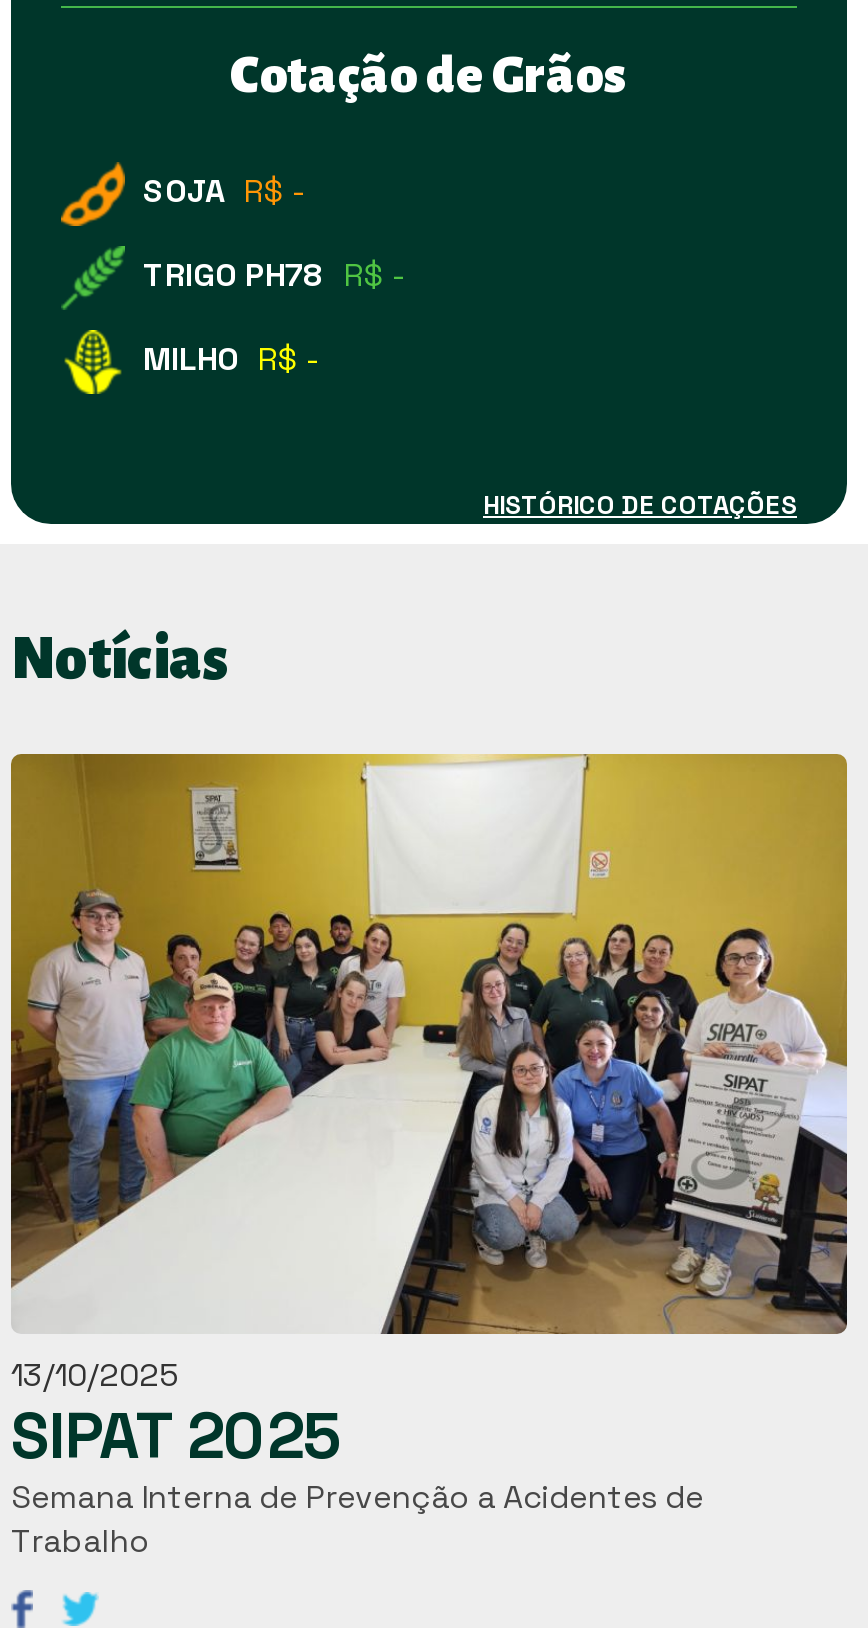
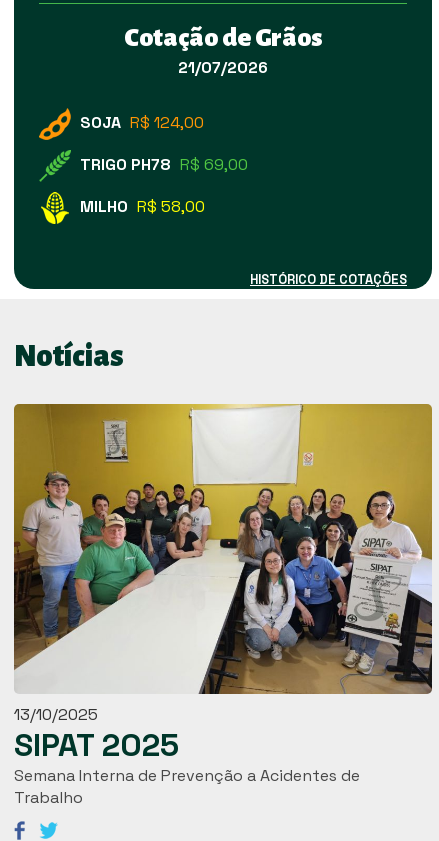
- SOJA R$ -
- TRIGO PH78 R$ -
- MILHO R$ -
+ 21/07/2026
+ SOJA R$ 124,00
+ TRIGO PH78 R$ 69,00
+ MILHO R$ 58,00
